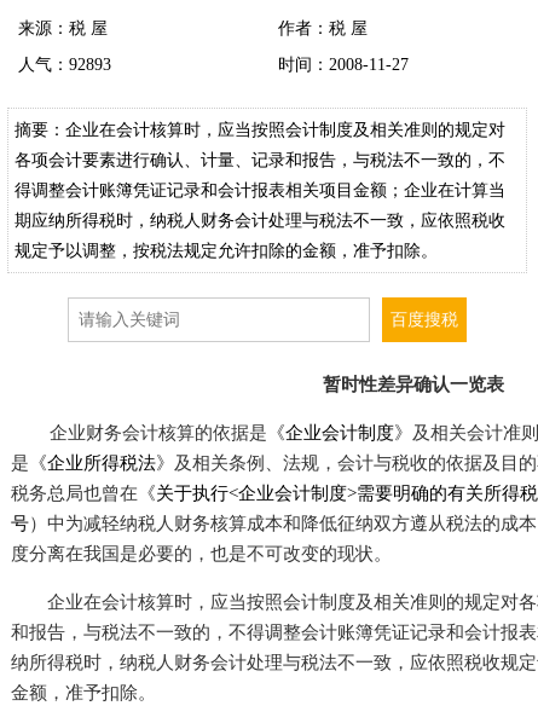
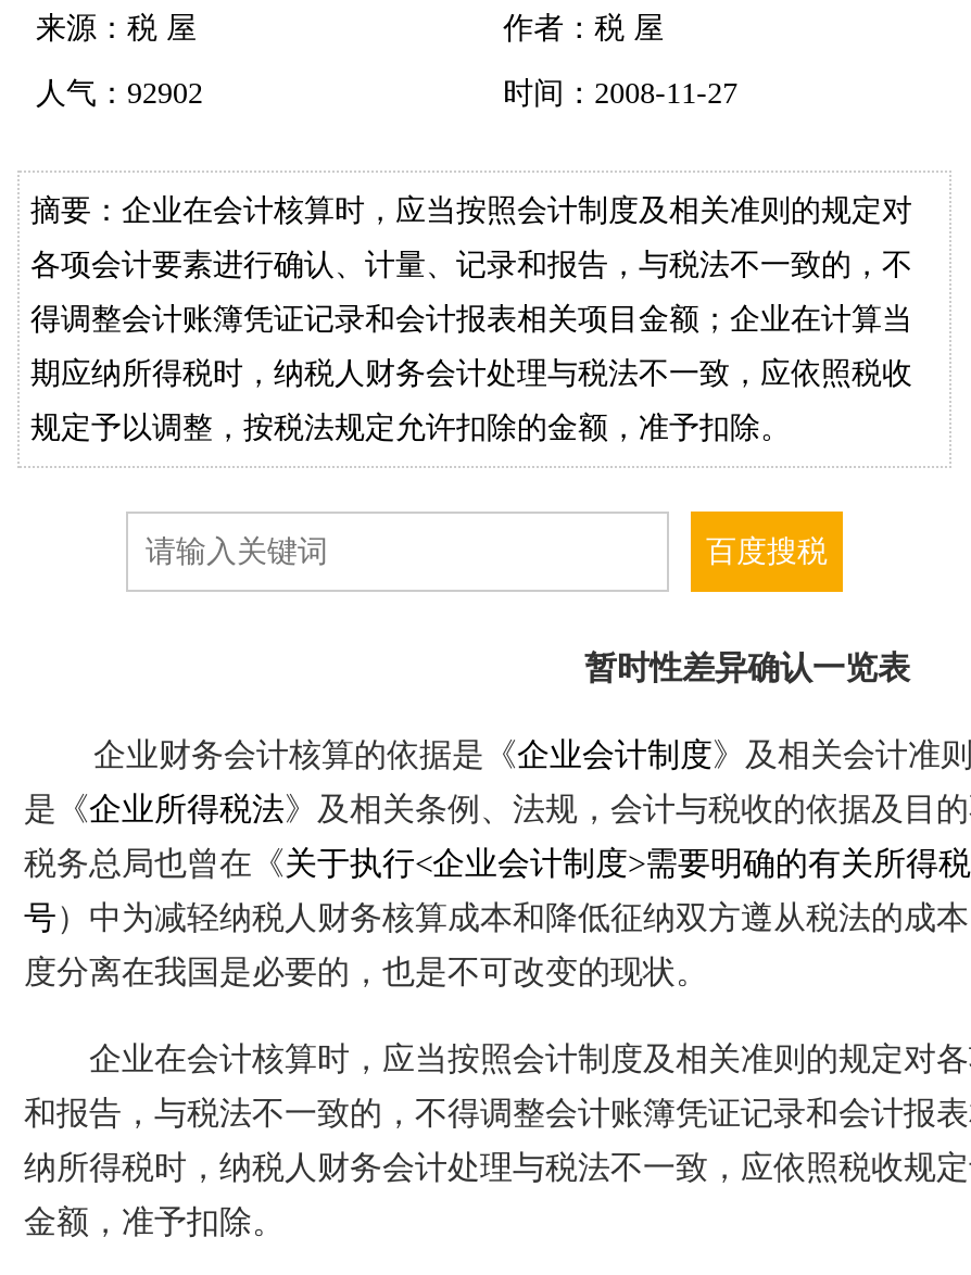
- 人气：92893
+ 人气：92902
